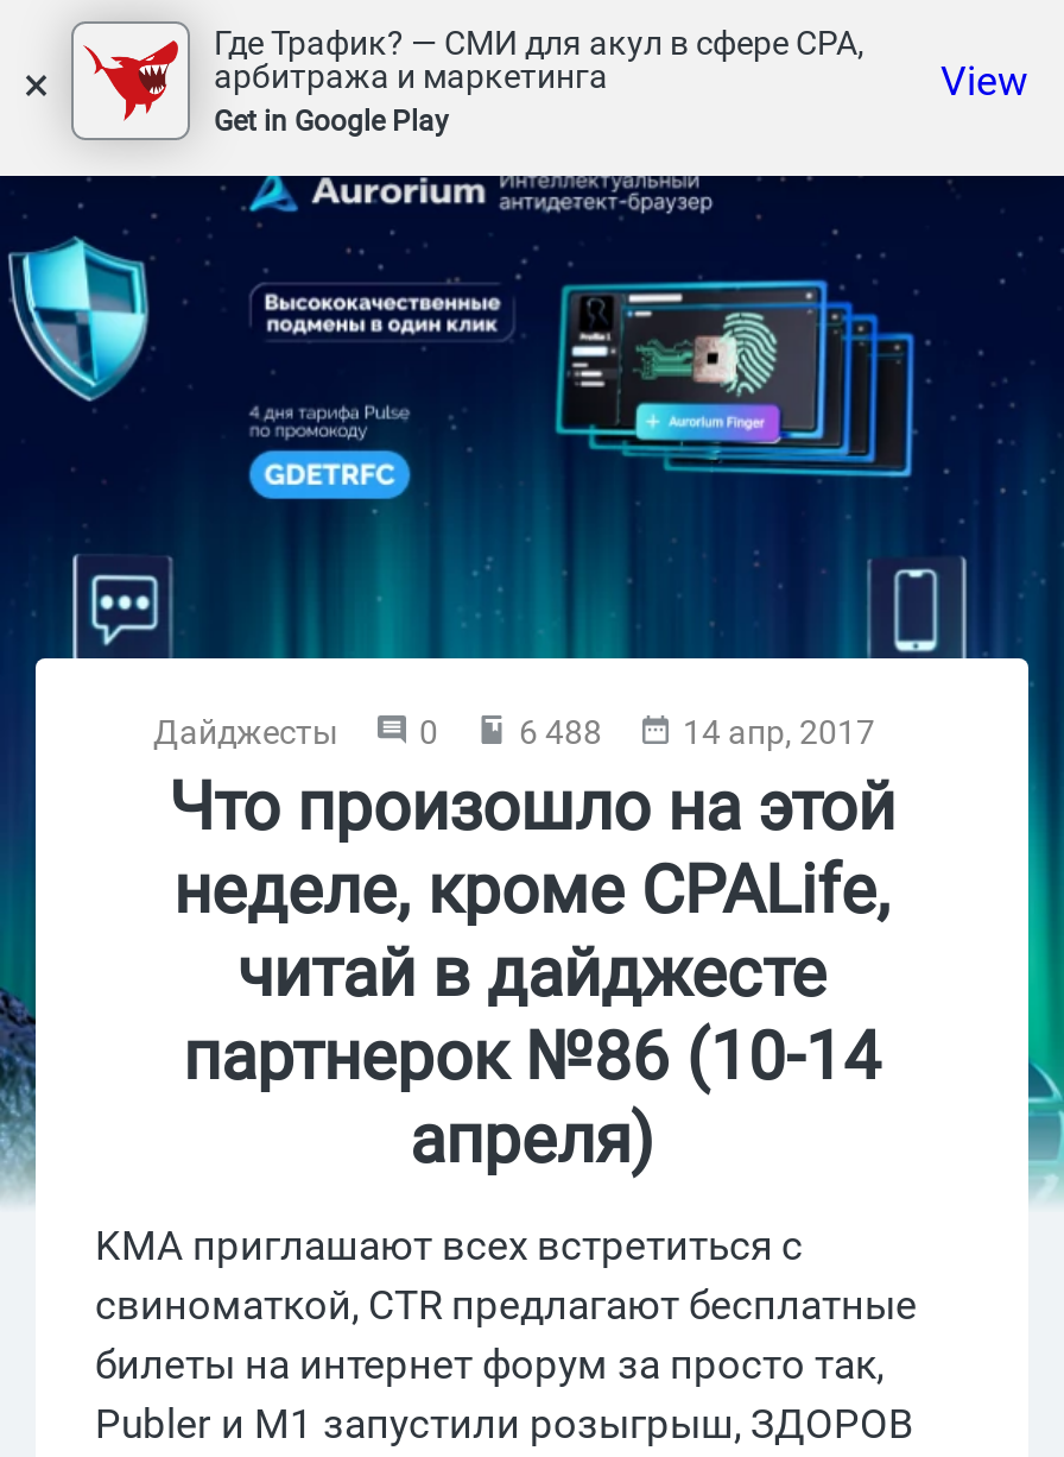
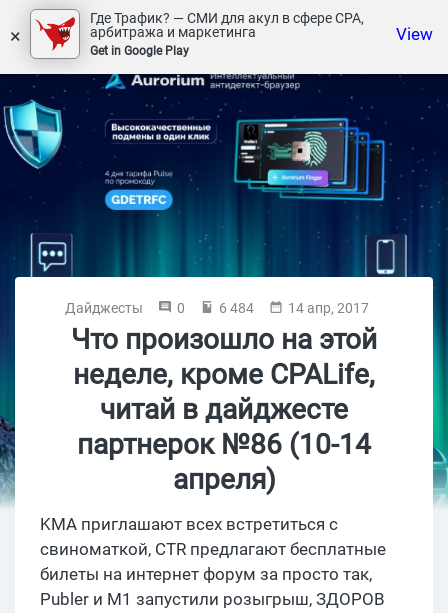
- 6 488
+ 6 484
